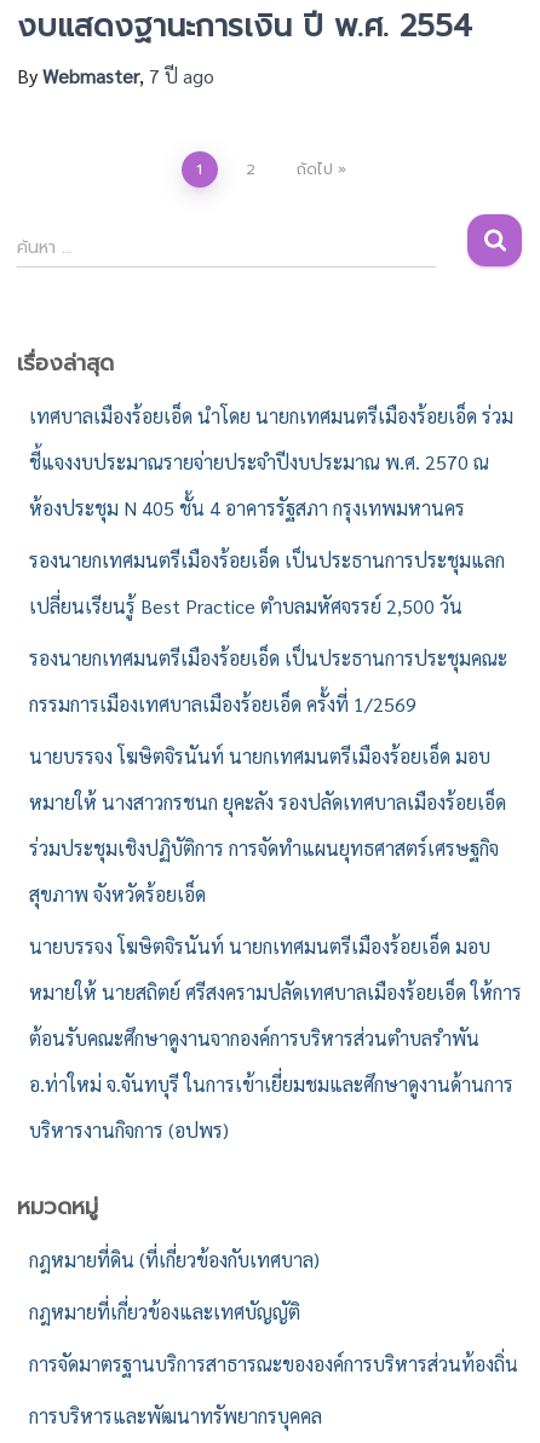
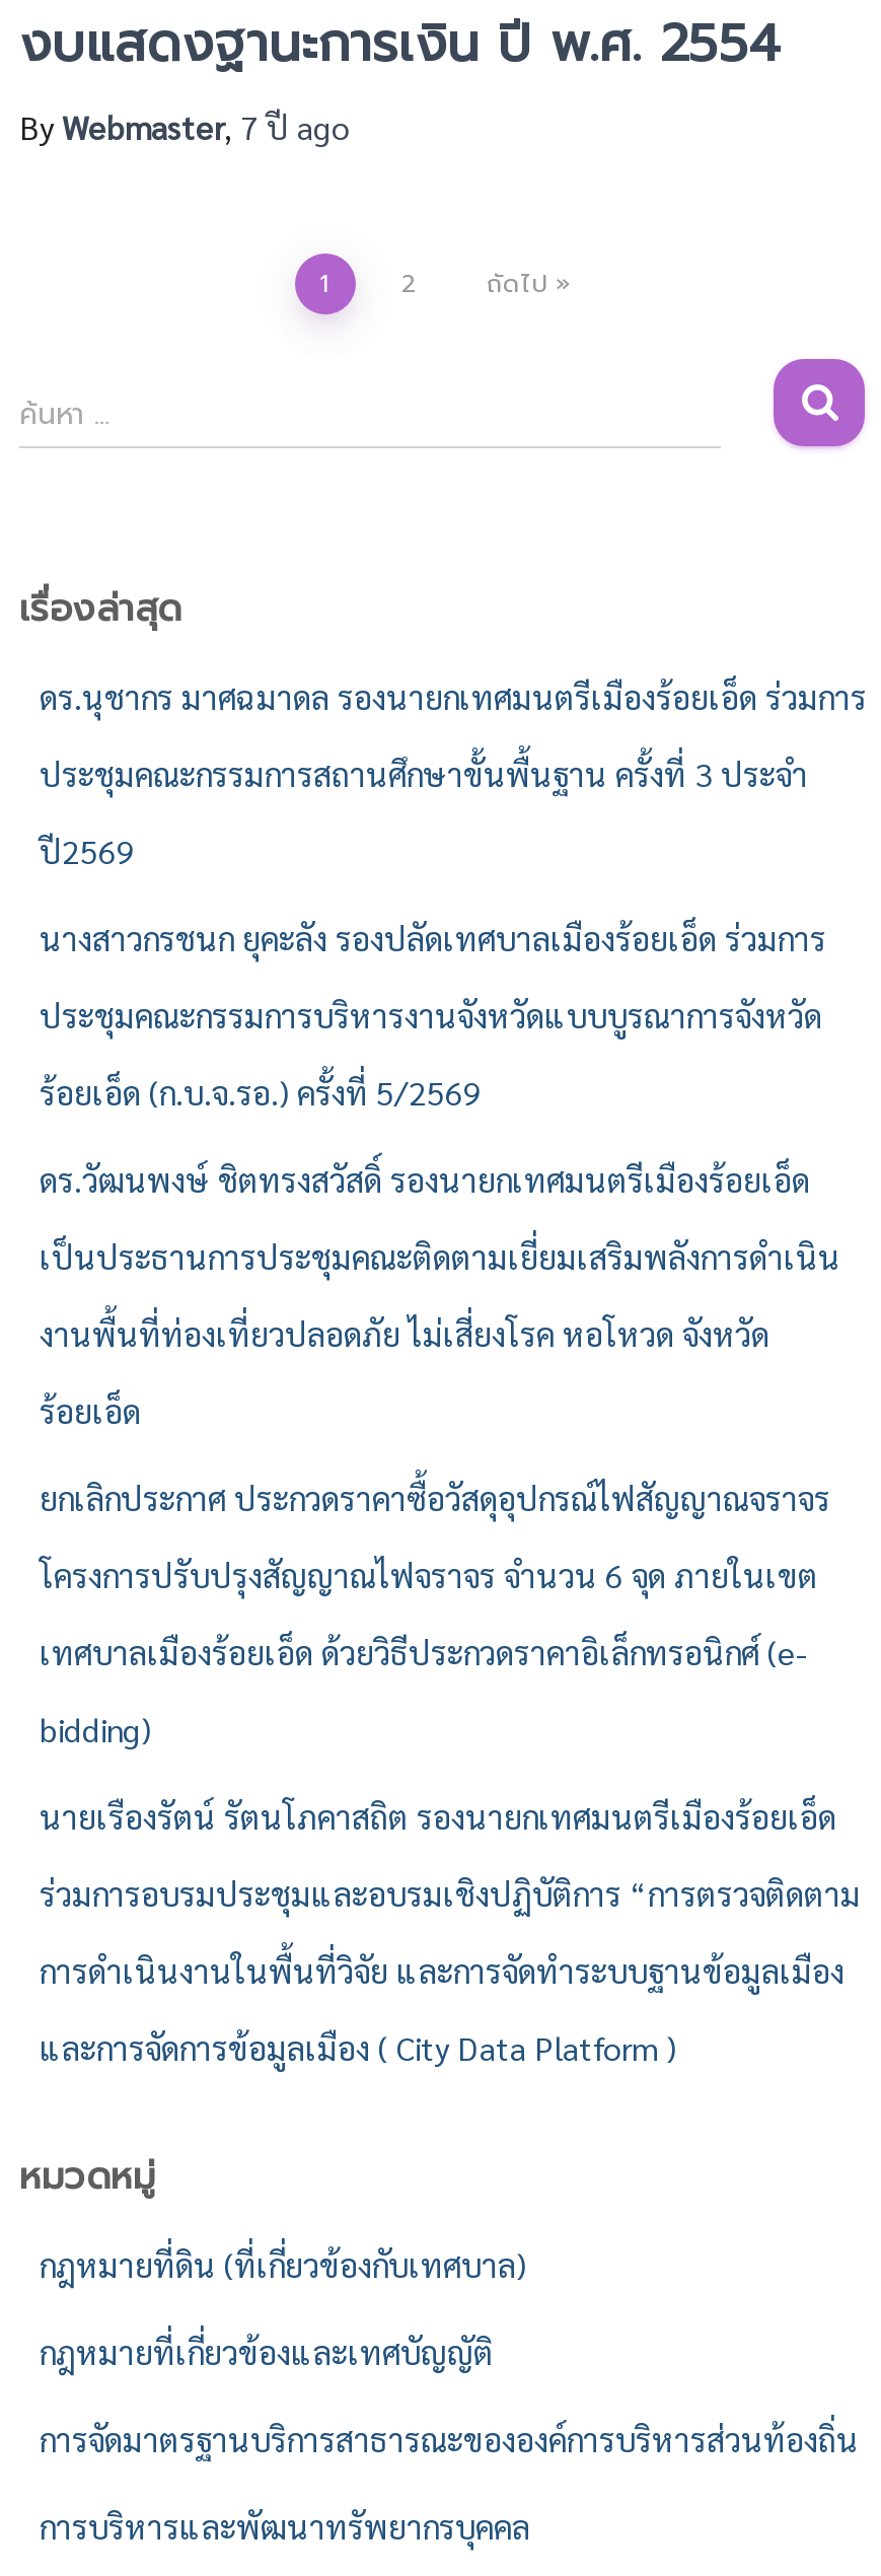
- เทศบาลเมืองร้อยเอ็ด นำโดย นายกเทศมนตรีเมืองร้อยเอ็ด ร่วม
- ชี้แจงงบประมาณรายจ่ายประจำปีงบประมาณ พ.ศ. 2570 ณ
- ห้องประชุม N 405 ชั้น 4 อาคารรัฐสภา กรุงเทพมหานคร
- รองนายกเทศมนตรีเมืองร้อยเอ็ด เป็นประธานการประชุมแลก
- เปลี่ยนเรียนรู้ Best Practice ตำบลมหัศจรรย์ 2,500 วัน
- รองนายกเทศมนตรีเมืองร้อยเอ็ด เป็นประธานการประชุมคณะ
- กรรมการเมืองเทศบาลเมืองร้อยเอ็ด ครั้งที่ 1/2569
- นายบรรจง โฆษิตจิรนันท์ นายกเทศมนตรีเมืองร้อยเอ็ด มอบ
- หมายให้ นางสาวกรชนก ยุคะลัง รองปลัดเทศบาลเมืองร้อยเอ็ด
- ร่วมประชุมเชิงปฏิบัติการ การจัดทำแผนยุทธศาสตร์เศรษฐกิจ
- สุขภาพ จังหวัดร้อยเอ็ด
- นายบรรจง โฆษิตจิรนันท์ นายกเทศมนตรีเมืองร้อยเอ็ด มอบ
- หมายให้ นายสถิตย์ ศรีสงครามปลัดเทศบาลเมืองร้อยเอ็ด ให้การ
- ต้อนรับคณะศึกษาดูงานจากองค์การบริหารส่วนตำบลรำพัน
- อ.ท่าใหม่ จ.จันทบุรี ในการเข้าเยี่ยมชมและศึกษาดูงานด้านการ
- บริหารงานกิจการ (อปพร)
+ ดร.นุชากร มาศฉมาดล รองนายกเทศมนตรีเมืองร้อยเอ็ด ร่วมการ
+ ประชุมคณะกรรมการสถานศึกษาขั้นพื้นฐาน ครั้งที่ 3 ประจำ
+ ปี2569
+ นางสาวกรชนก ยุคะลัง รองปลัดเทศบาลเมืองร้อยเอ็ด ร่วมการ
+ ประชุมคณะกรรมการบริหารงานจังหวัดแบบบูรณาการจังหวัด
+ ร้อยเอ็ด (ก.บ.จ.รอ.) ครั้งที่ 5/2569
+ ดร.วัฒนพงษ์ ชิตทรงสวัสดิ์ รองนายกเทศมนตรีเมืองร้อยเอ็ด
+ เป็นประธานการประชุมคณะติดตามเยี่ยมเสริมพลังการดำเนิน
+ งานพื้นที่ท่องเที่ยวปลอดภัย ไม่เสี่ยงโรค หอโหวด จังหวัด
+ ร้อยเอ็ด
+ ยกเลิกประกาศ ประกวดราคาซื้อวัสดุอุปกรณ์ไฟสัญญาณจราจร
+ โครงการปรับปรุงสัญญาณไฟจราจร จำนวน 6 จุด ภายในเขต
+ เทศบาลเมืองร้อยเอ็ด ด้วยวิธีประกวดราคาอิเล็กทรอนิกศ์ (e-
+ bidding)
+ นายเรืองรัตน์ รัตนโภคาสถิต รองนายกเทศมนตรีเมืองร้อยเอ็ด
+ ร่วมการอบรมประชุมและอบรมเชิงปฏิบัติการ “การตรวจติดตาม
+ การดำเนินงานในพื้นที่วิจัย และการจัดทำระบบฐานข้อมูลเมือง
+ และการจัดการข้อมูลเมือง ( City Data Platform )
